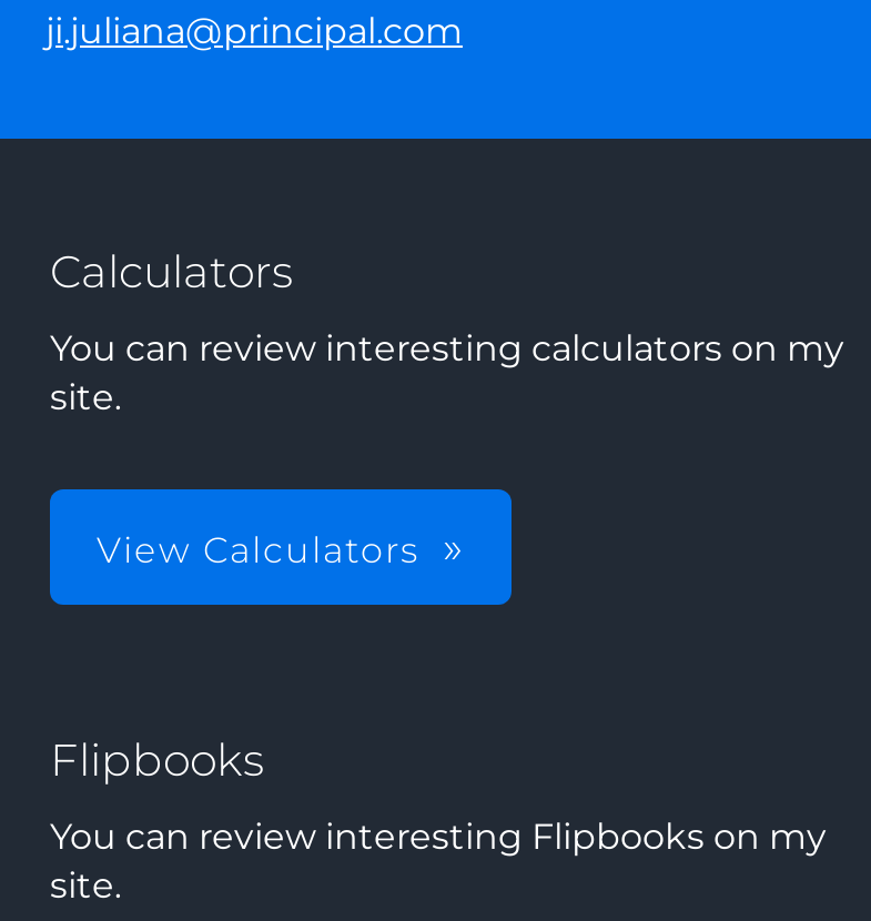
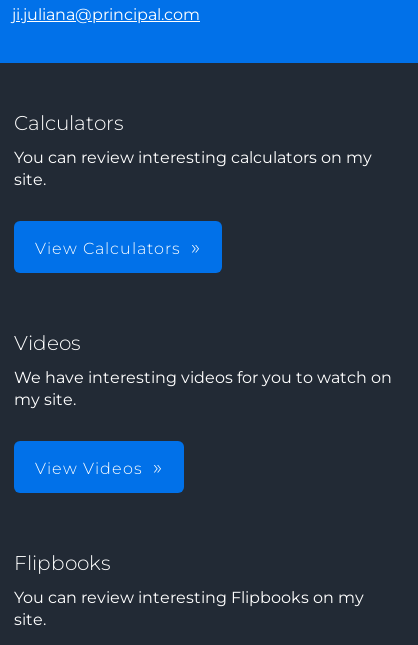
+ Videos
+ We have interesting videos for you to watch on
+ my site.

+ View Videos
